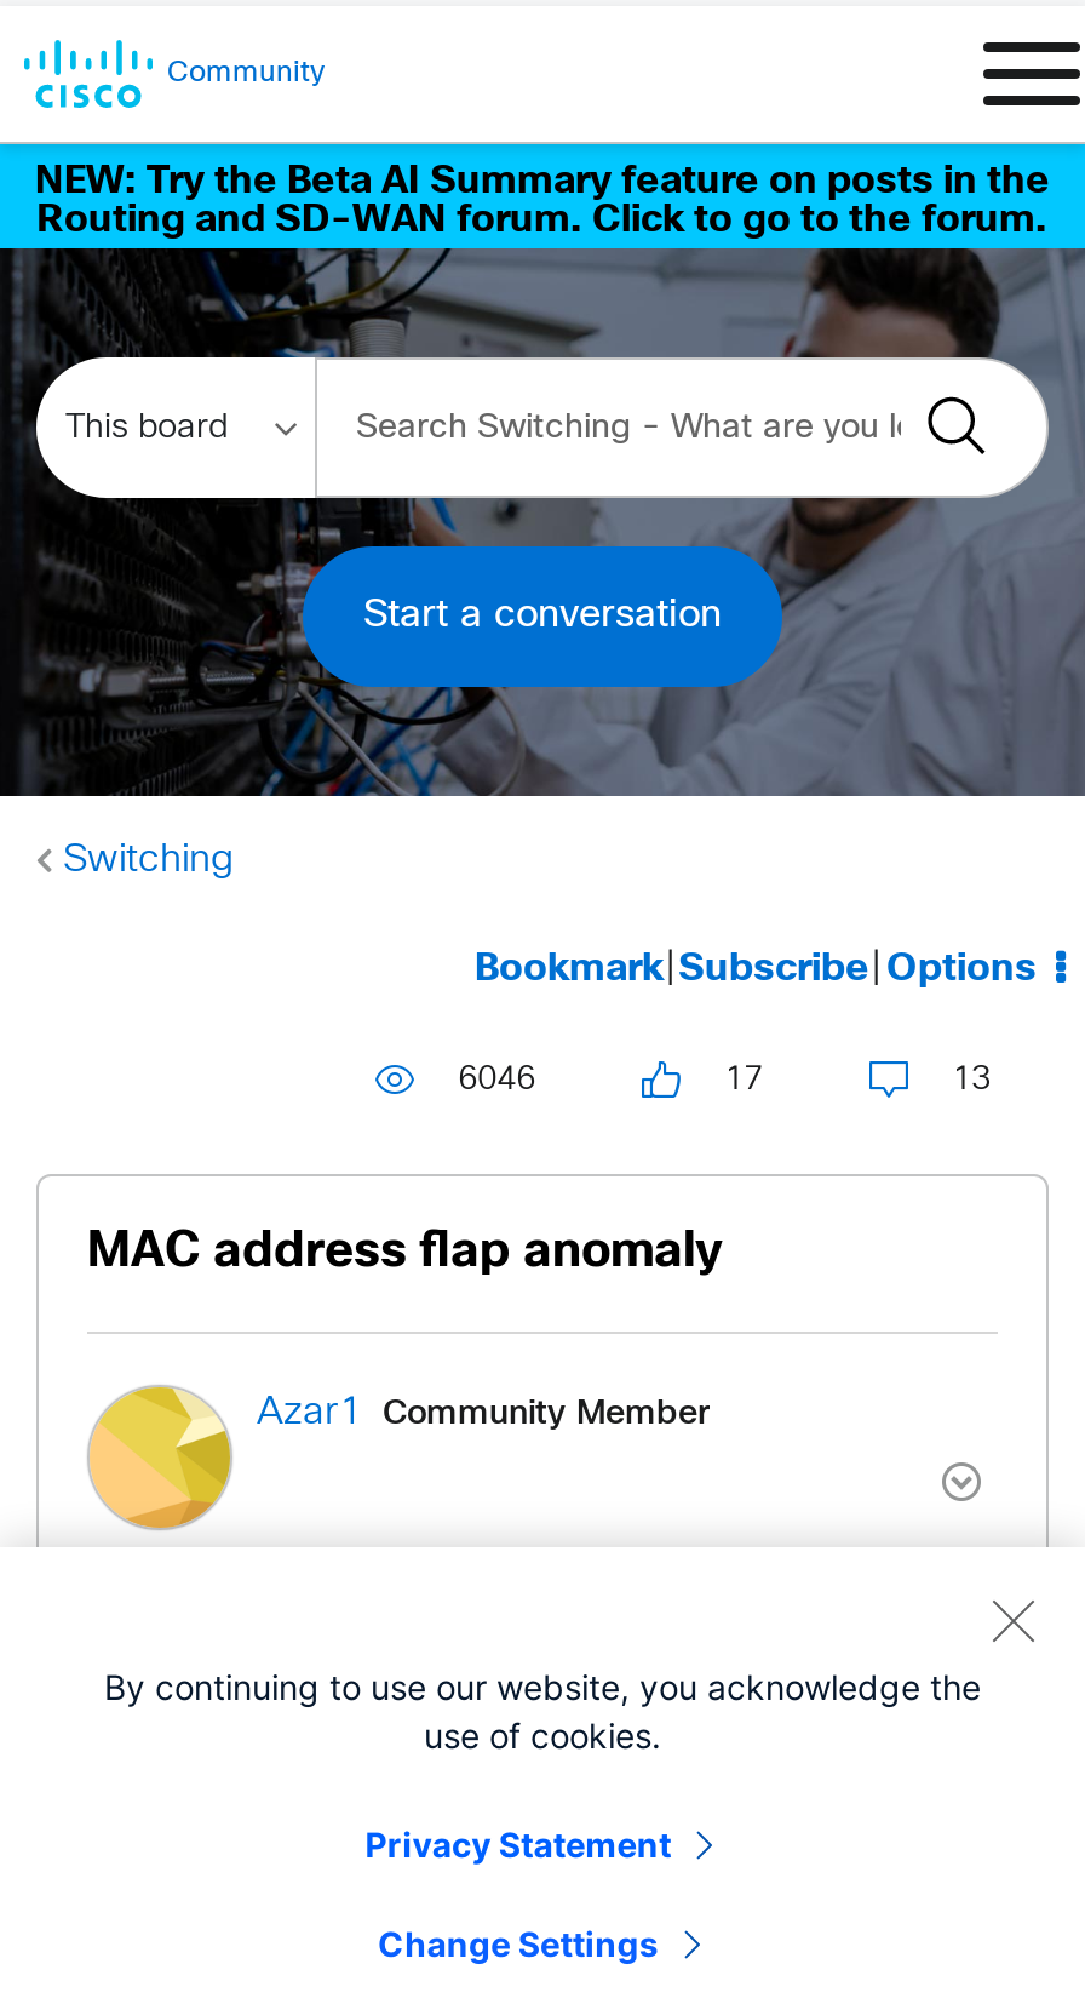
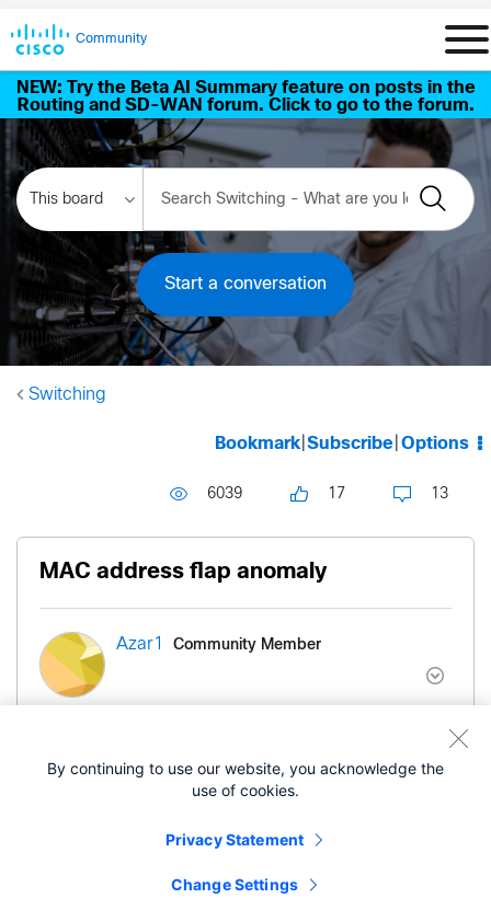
- 6046
+ 6039
